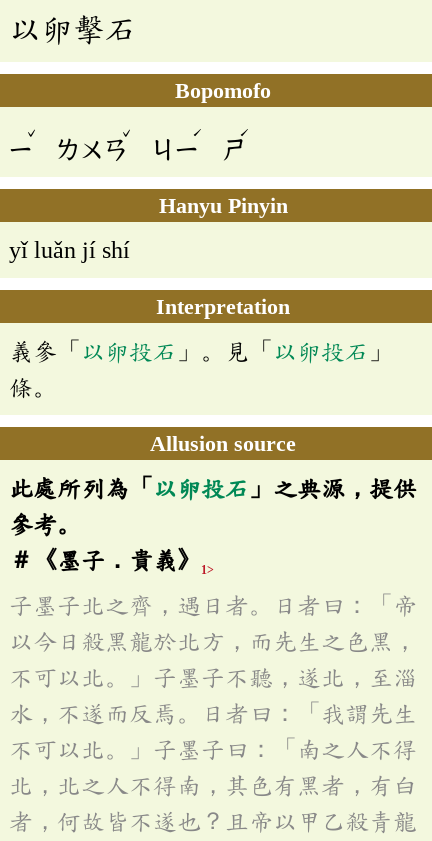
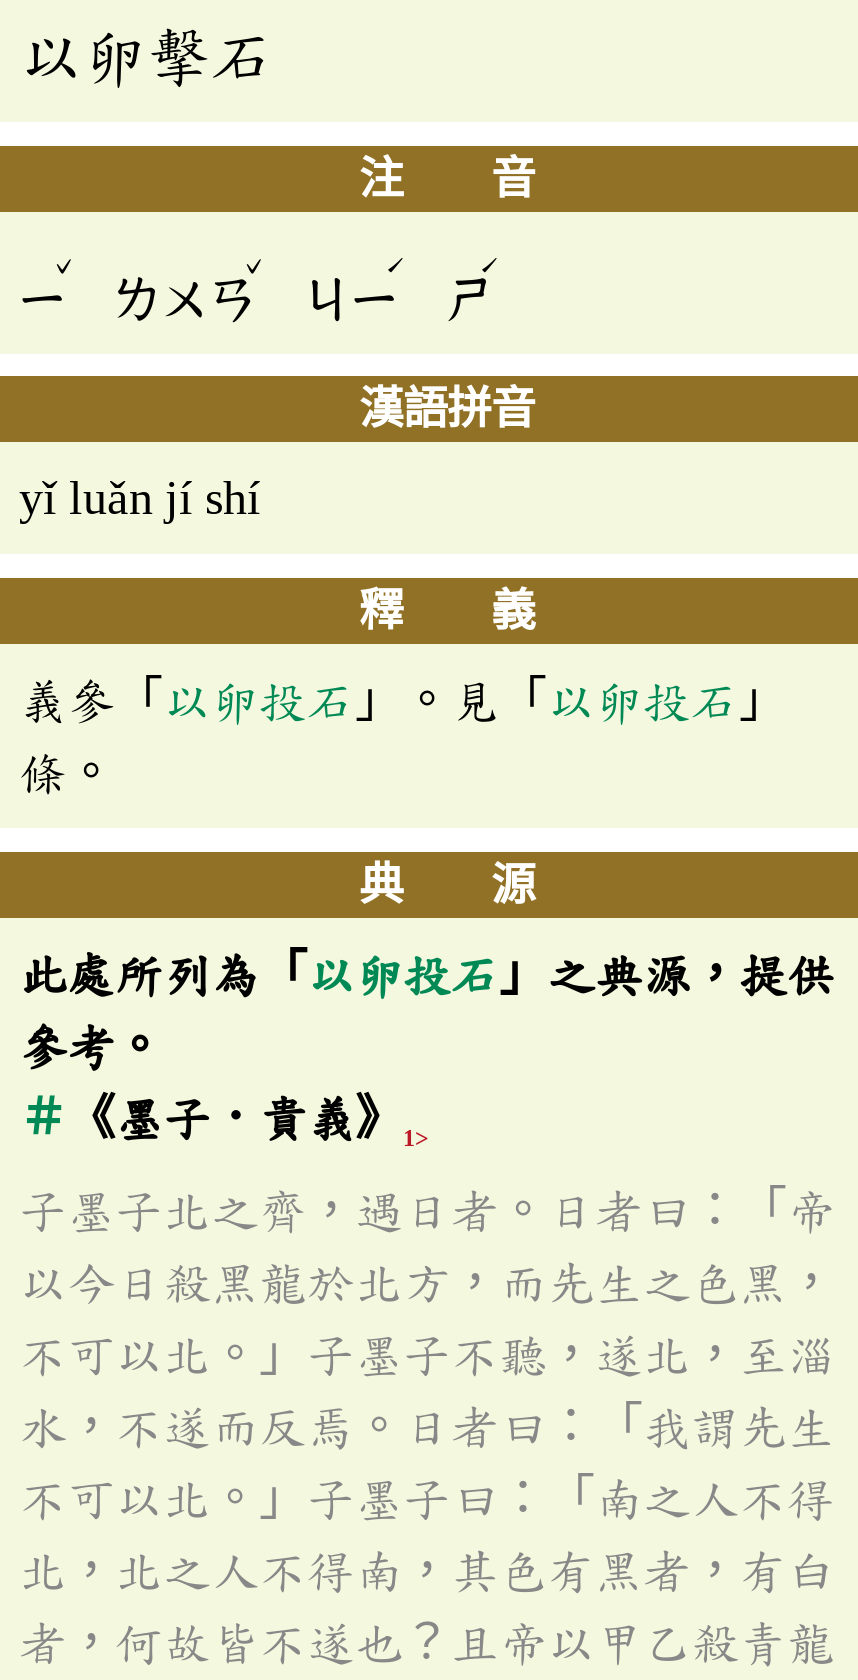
- Bopomofo
+ 注 音

- Hanyu Pinyin
+ 漢語拼音

- Interpretation
+ 釋 義

- Allusion source
+ 典 源
